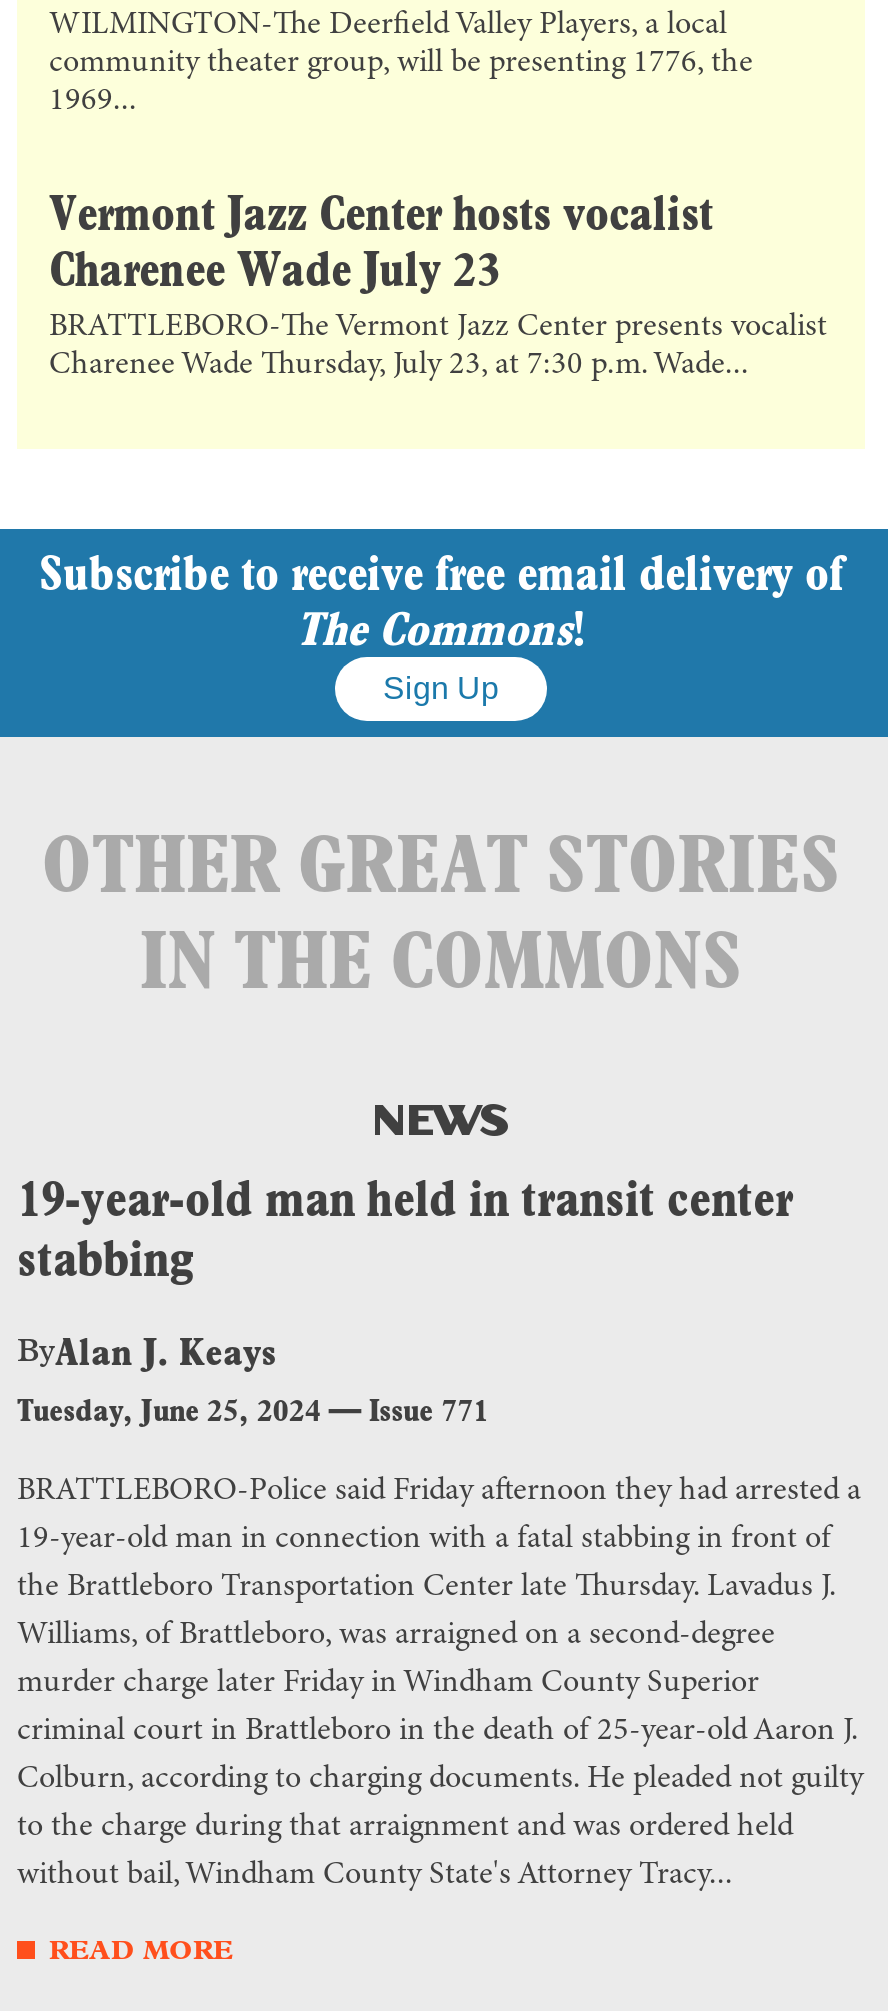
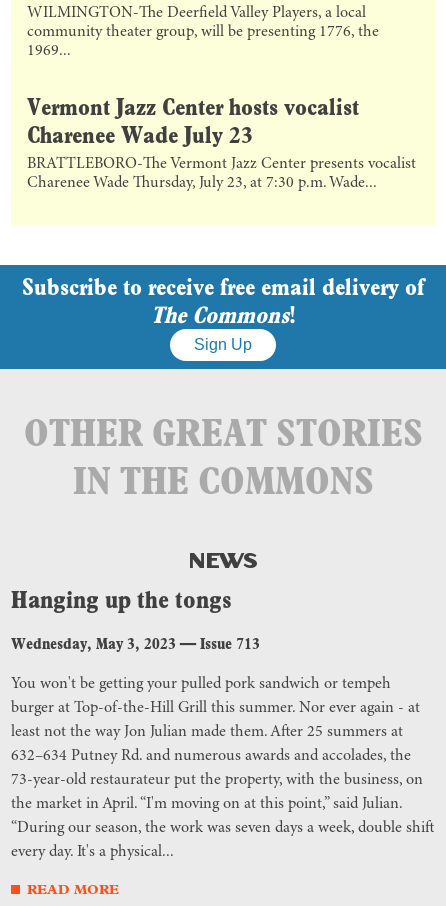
- 19-year-old man held in transit center
- stabbing
- ByAlan J. Keays
- Tuesday, June 25, 2024 — Issue 771
- BRATTLEBORO-Police said Friday afternoon they had arrested a
- 19-year-old man in connection with a fatal stabbing in front of
- the Brattleboro Transportation Center late Thursday. Lavadus J.
- Williams, of Brattleboro, was arraigned on a second-degree
- murder charge later Friday in Windham County Superior
- criminal court in Brattleboro in the death of 25-year-old Aaron J.
- Colburn, according to charging documents. He pleaded not guilty
- to the charge during that arraignment and was ordered held
- without bail, Windham County State's Attorney Tracy...
+ Hanging up the tongs
+ Wednesday, May 3, 2023 — Issue 713
+ You won't be getting your pulled pork sandwich or tempeh
+ burger at Top-of-the-Hill Grill this summer. Nor ever again - at
+ least not the way Jon Julian made them. After 25 summers at
+ 632–634 Putney Rd. and numerous awards and accolades, the
+ 73-year-old restaurateur put the property, with the business, on
+ the market in April. “I'm moving on at this point,” said Julian.
+ “During our season, the work was seven days a week, double shift
+ every day. It's a physical...
